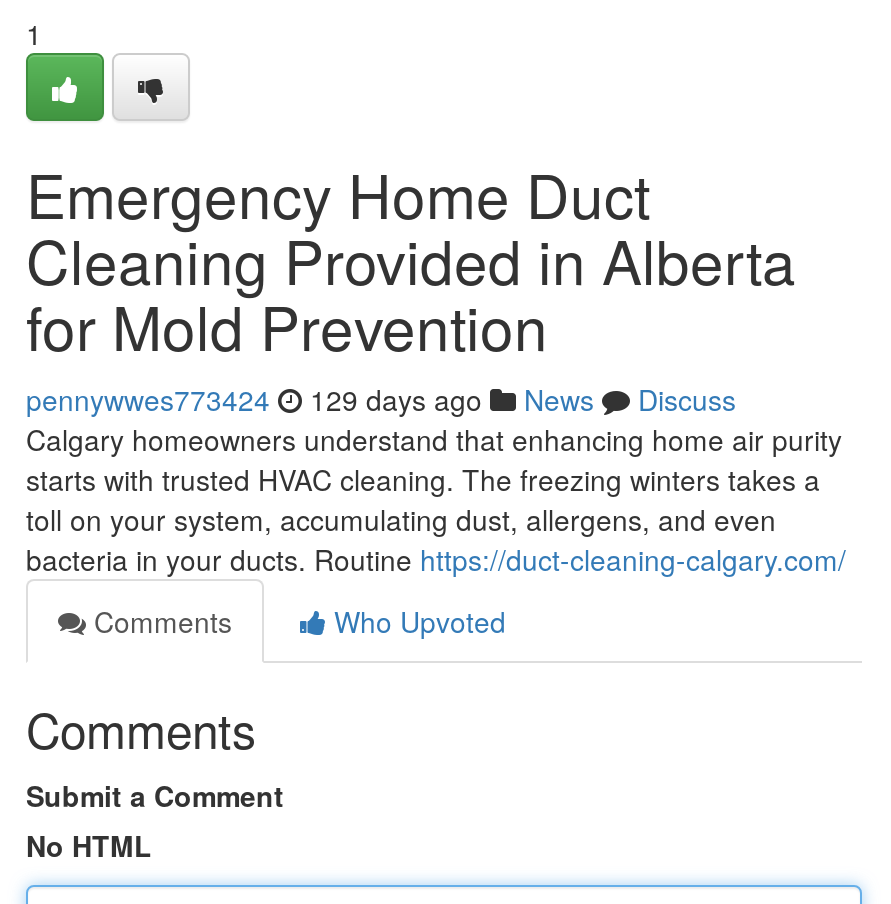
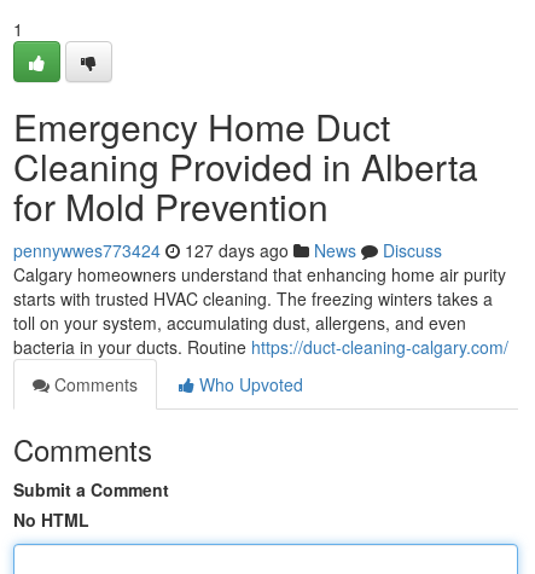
- pennywwes773424 129 days ago News Discuss
+ pennywwes773424 127 days ago News Discuss
